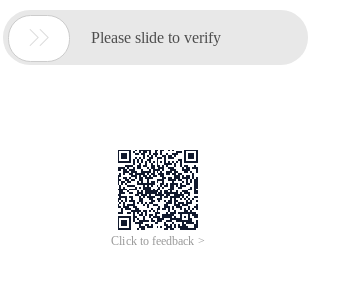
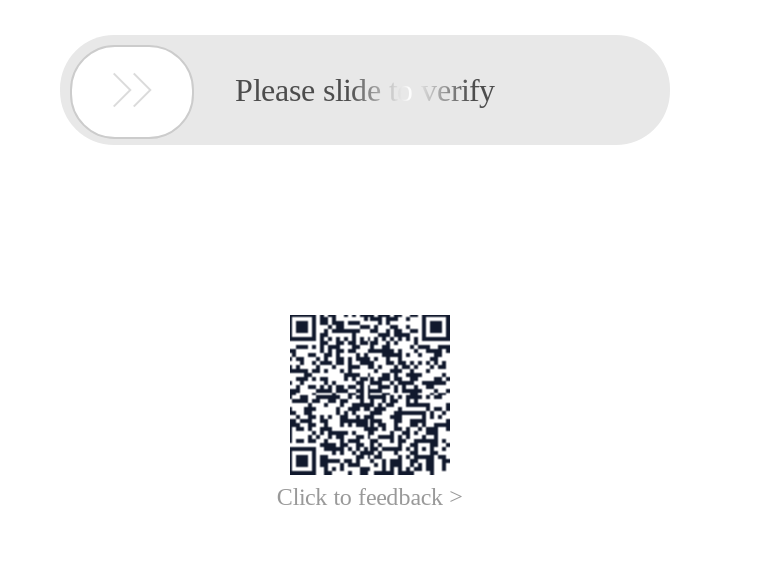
- [image]
+ [image]
